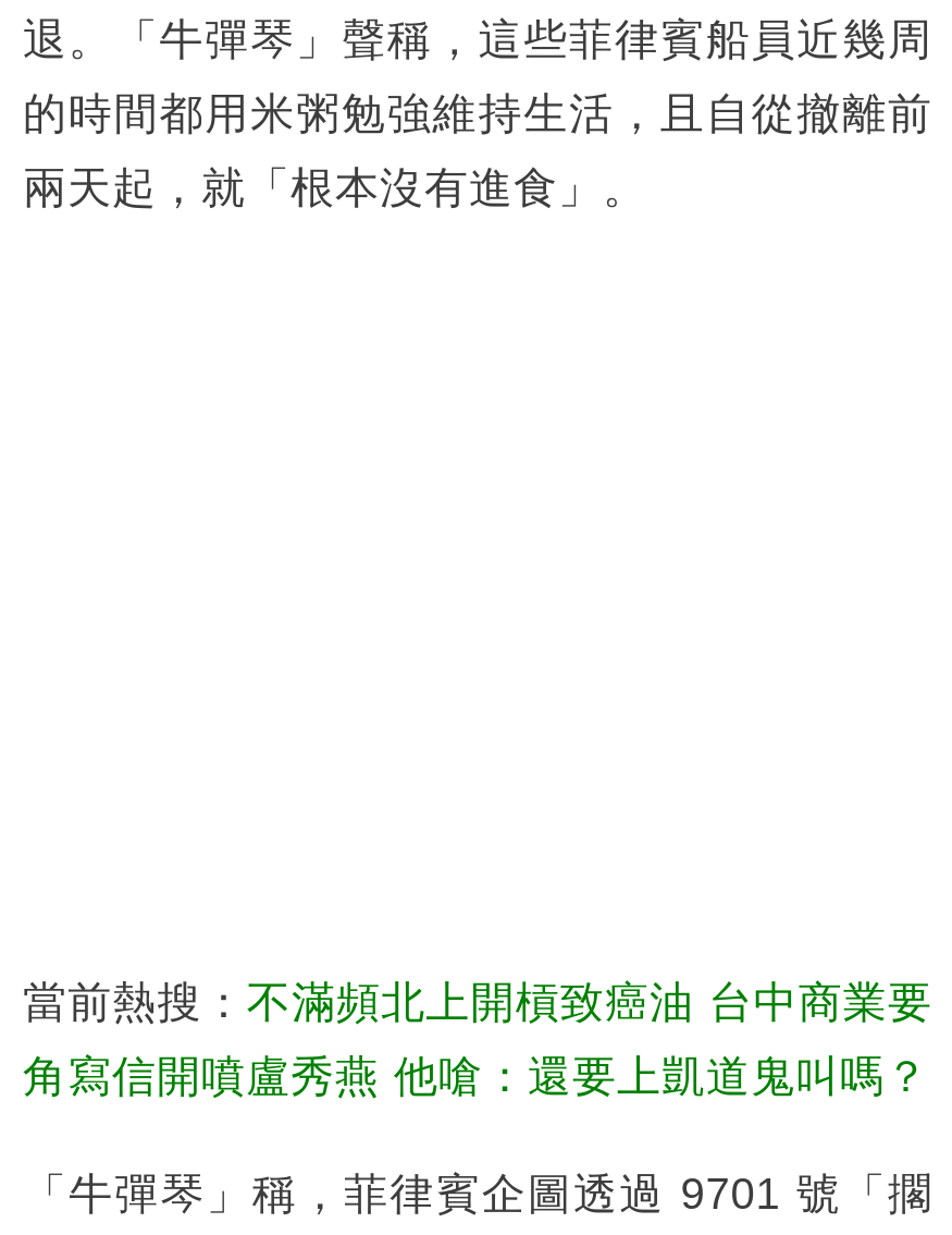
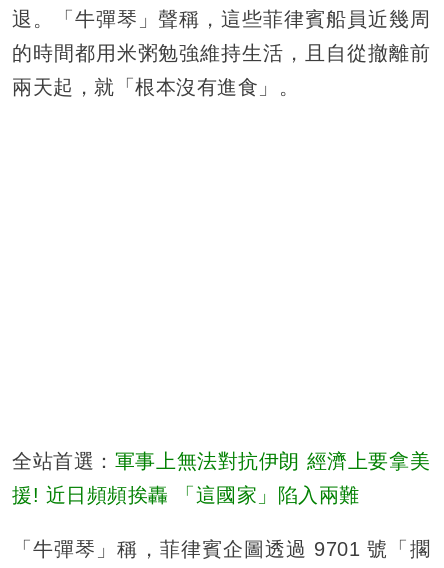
- 當前熱搜：不滿頻北上開槓致癌油 台中商業要
+ 全站首選：軍事上無法對抗伊朗 經濟上要拿美

- 角寫信開噴盧秀燕 他嗆：還要上凱道鬼叫嗎？
+ 援! 近日頻頻挨轟 「這國家」陷入兩難
